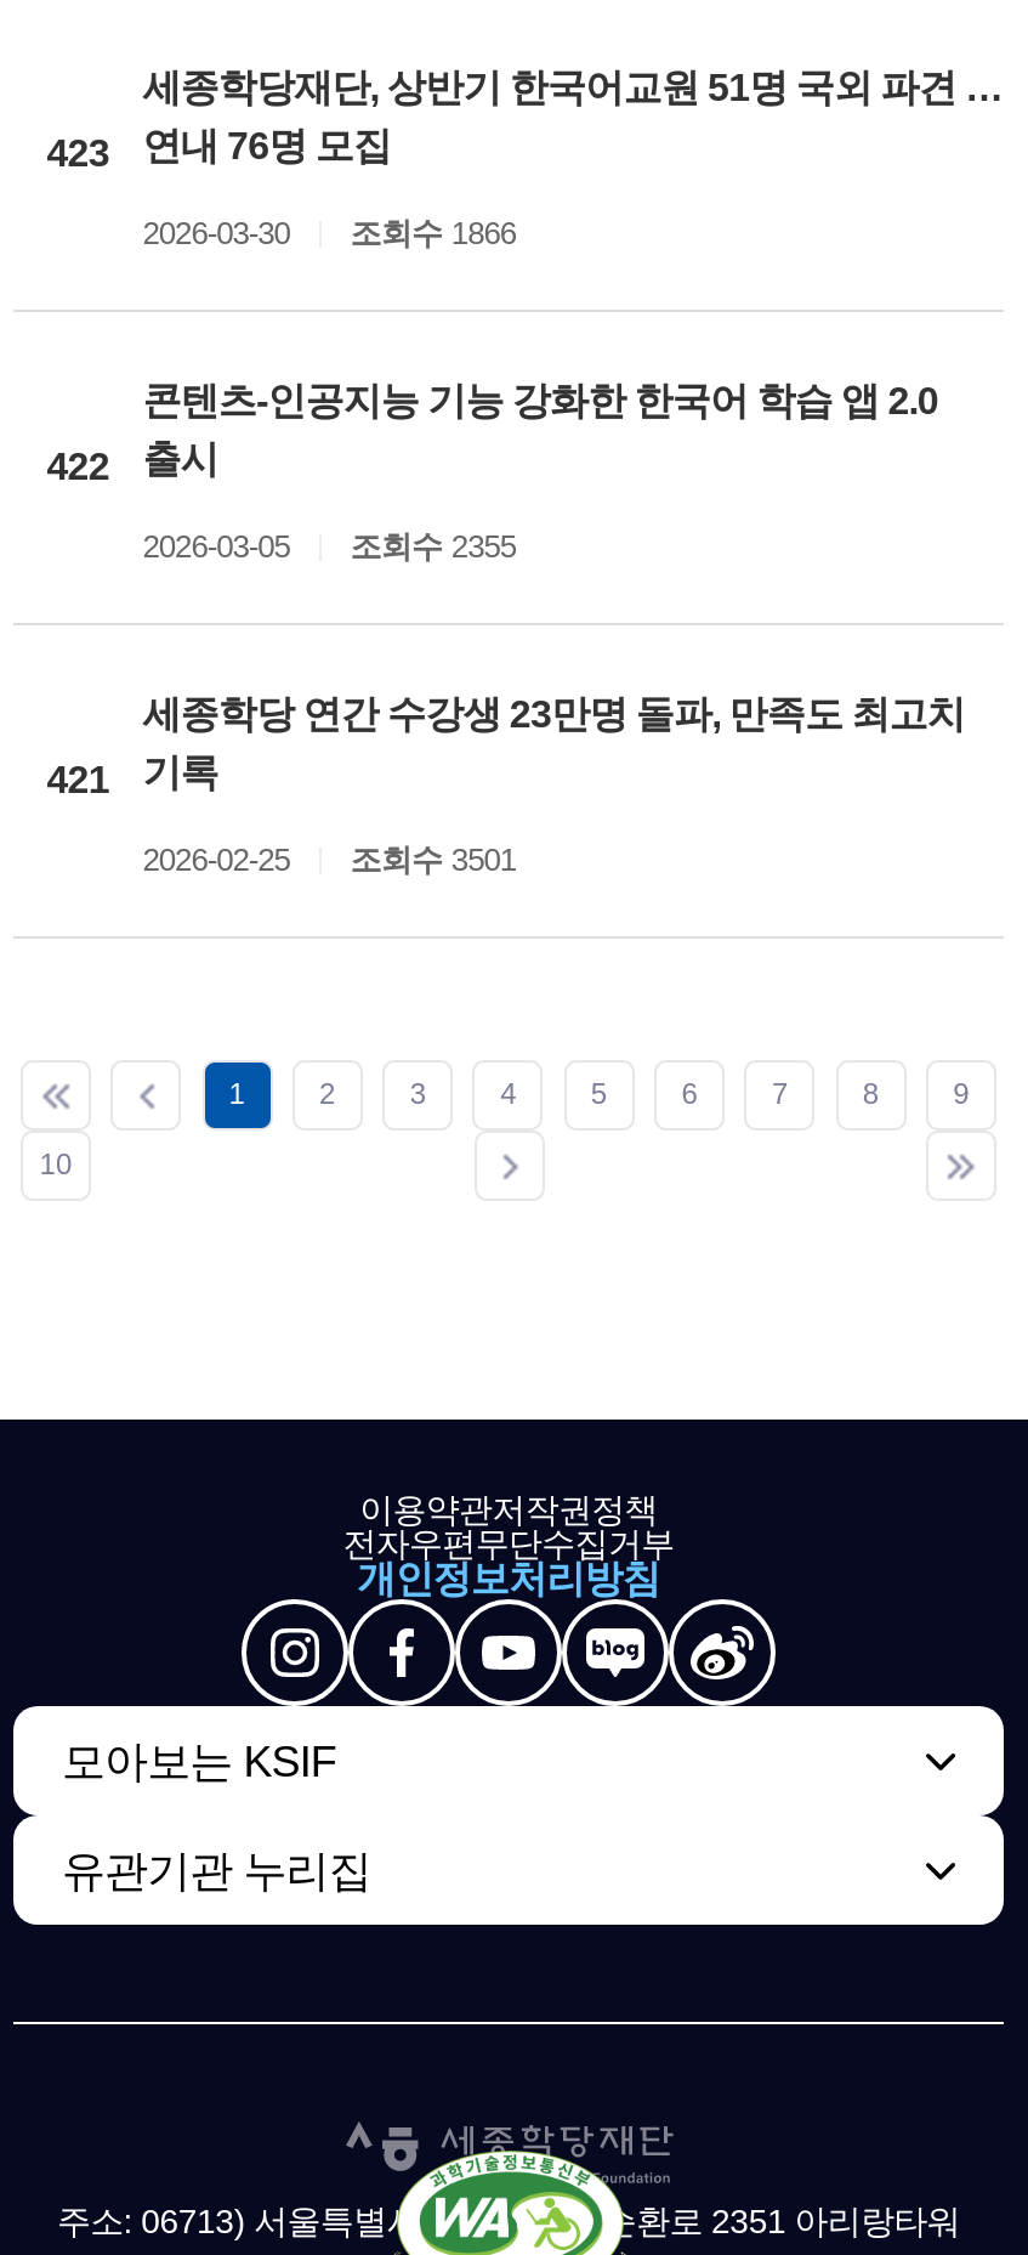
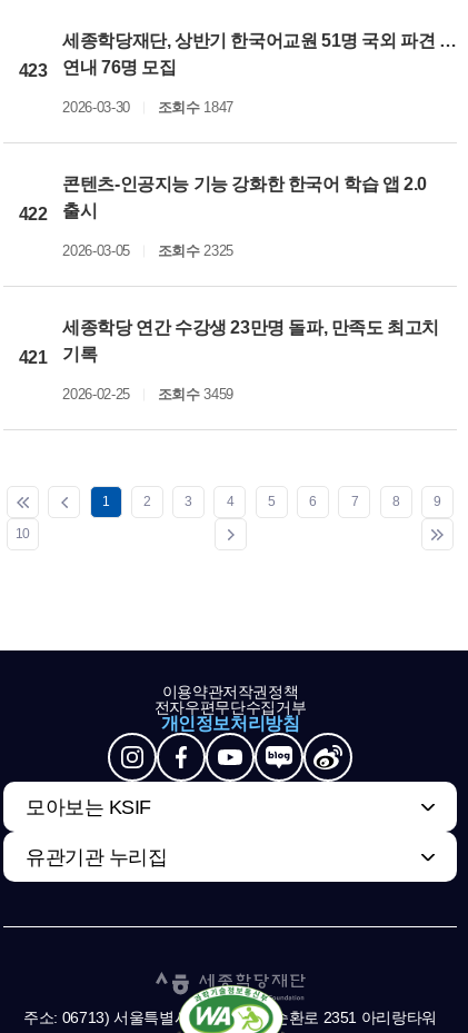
- 2026-03-30 조회수 1866
+ 2026-03-30 조회수 1847

- 2026-03-05 조회수 2355
+ 2026-03-05 조회수 2325

- 2026-02-25 조회수 3501
+ 2026-02-25 조회수 3459
